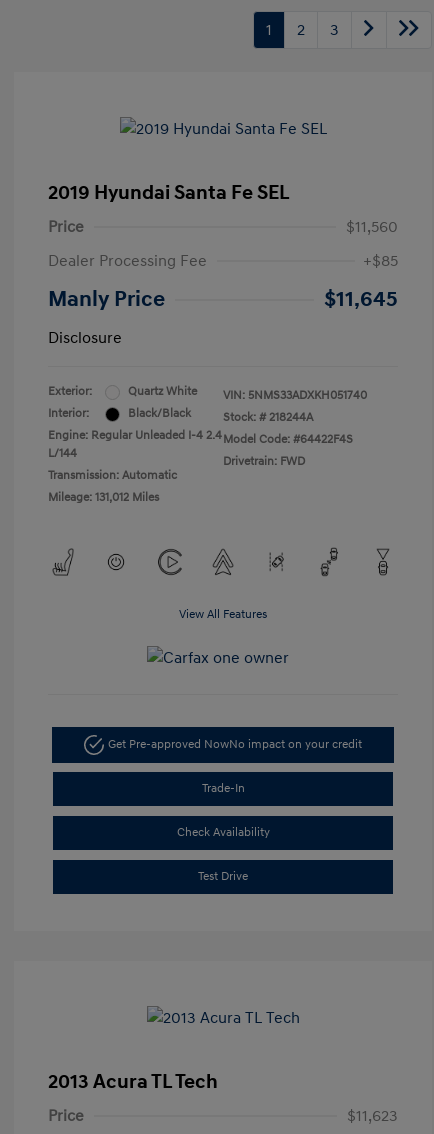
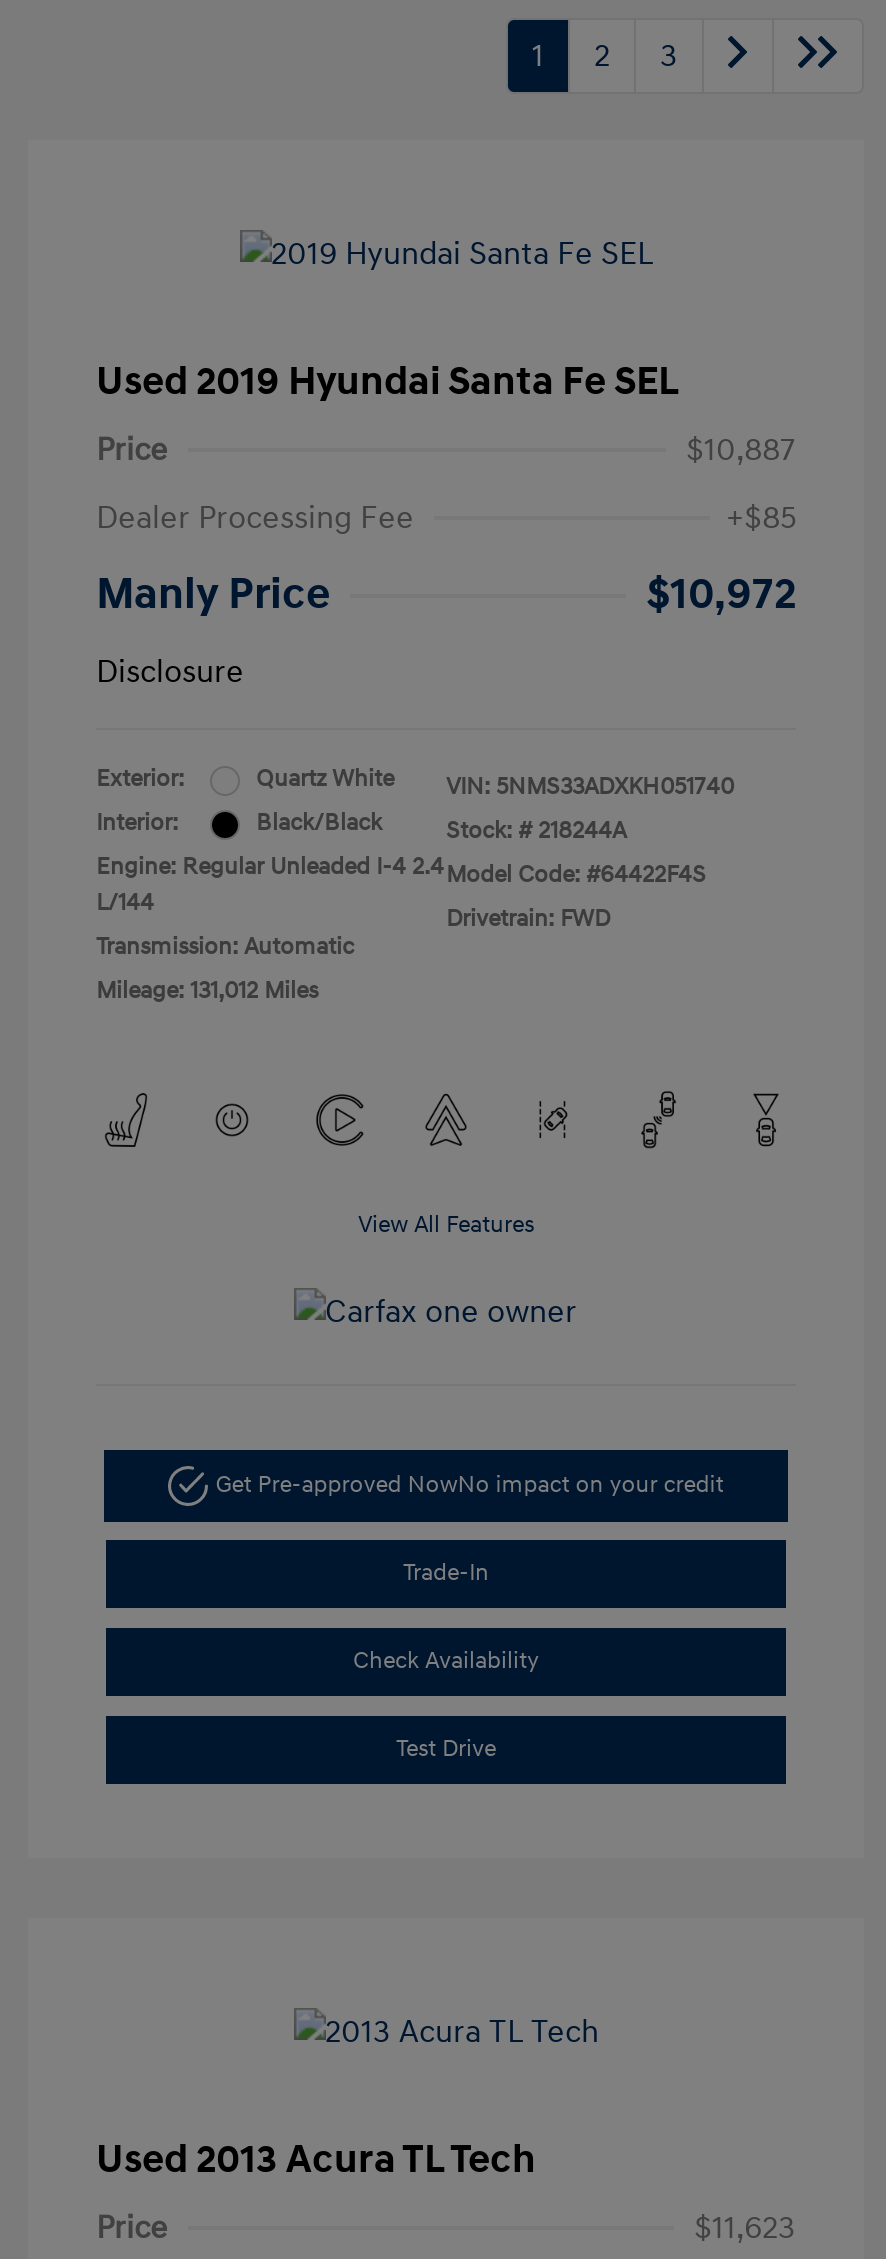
- 2019 Hyundai Santa Fe SEL
+ Used 2019 Hyundai Santa Fe SEL

- $11,560
+ $10,887

- $11,645
+ $10,972

- 2013 Acura TL Tech
+ Used 2013 Acura TL Tech
